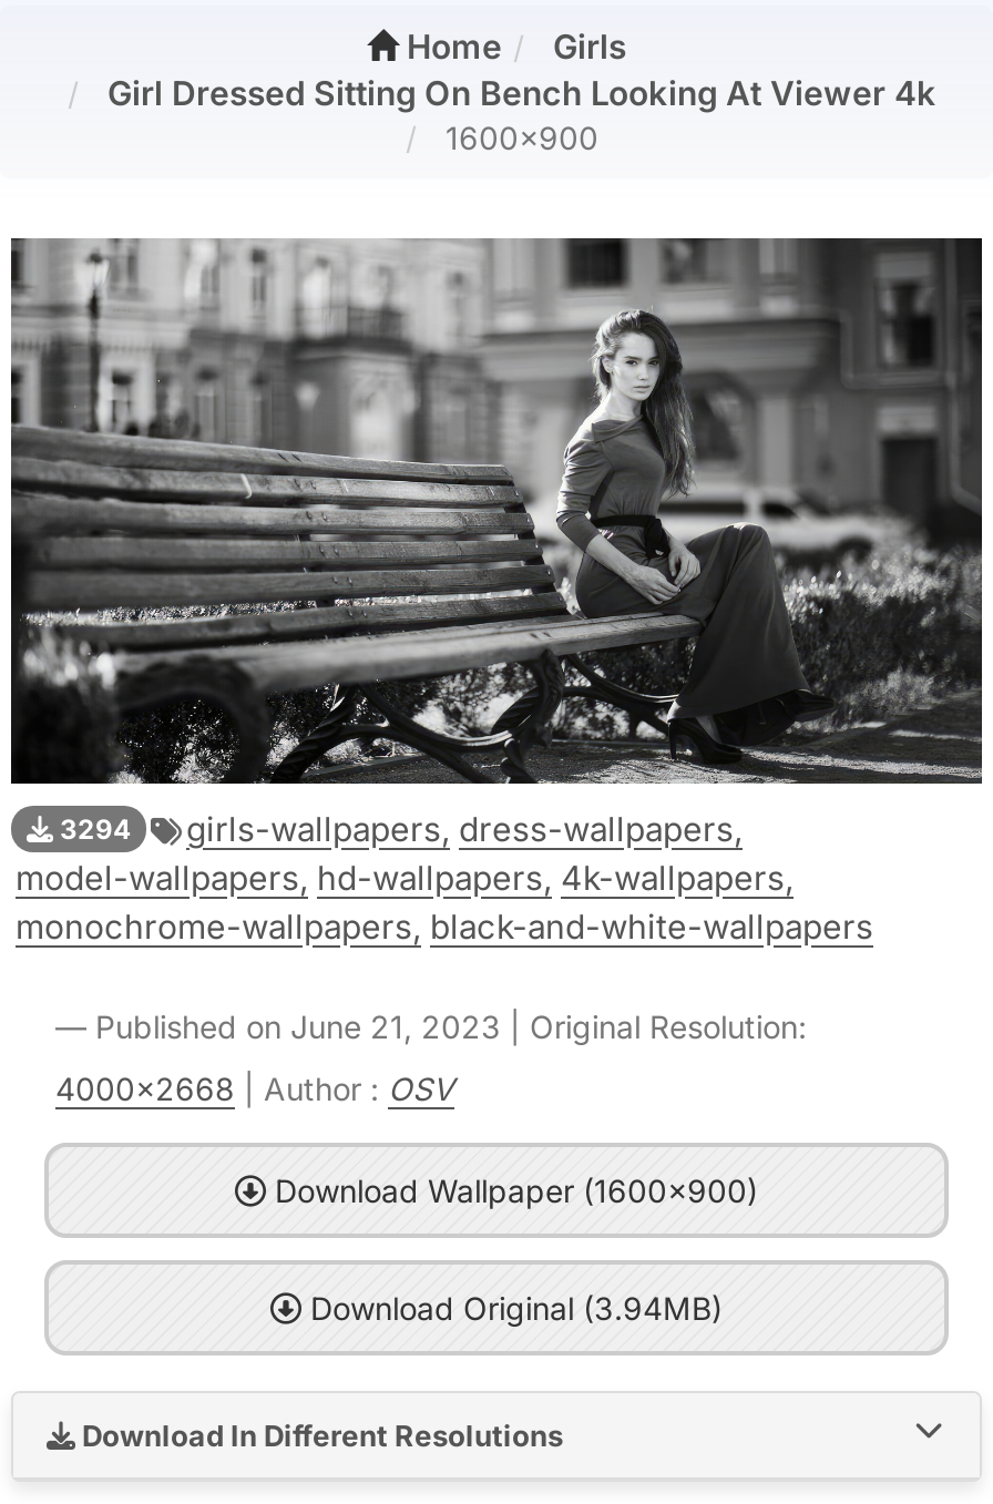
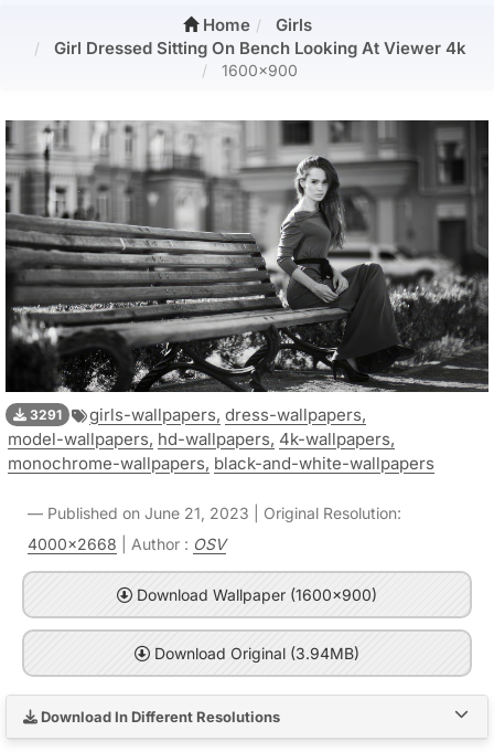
- 3294 girls-wallpapers, dress-wallpapers,
+ 3291 girls-wallpapers, dress-wallpapers,
